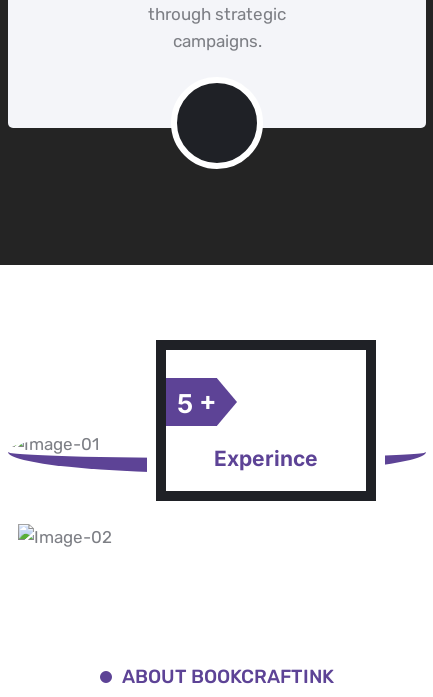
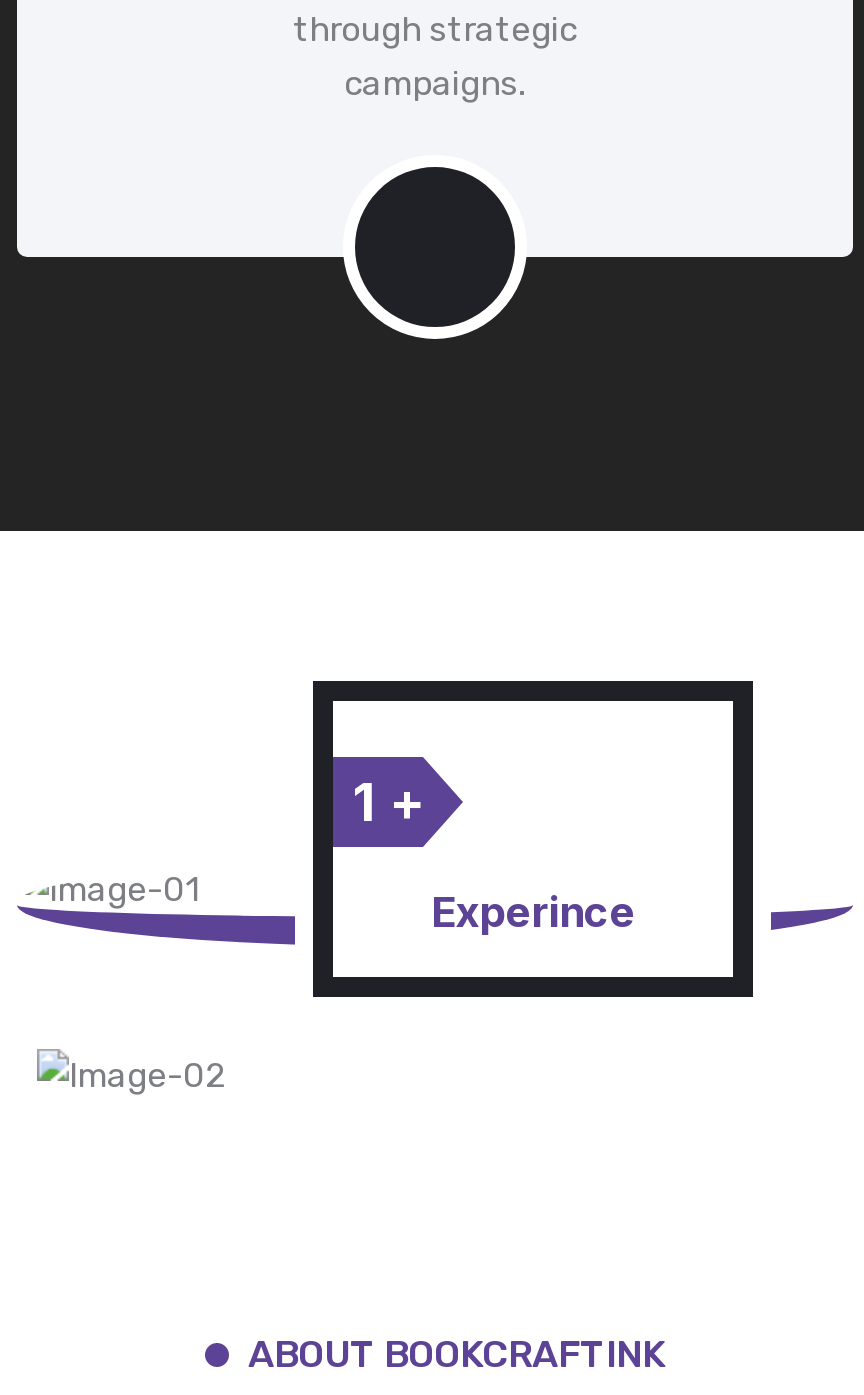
- 5 +
+ 1 +
